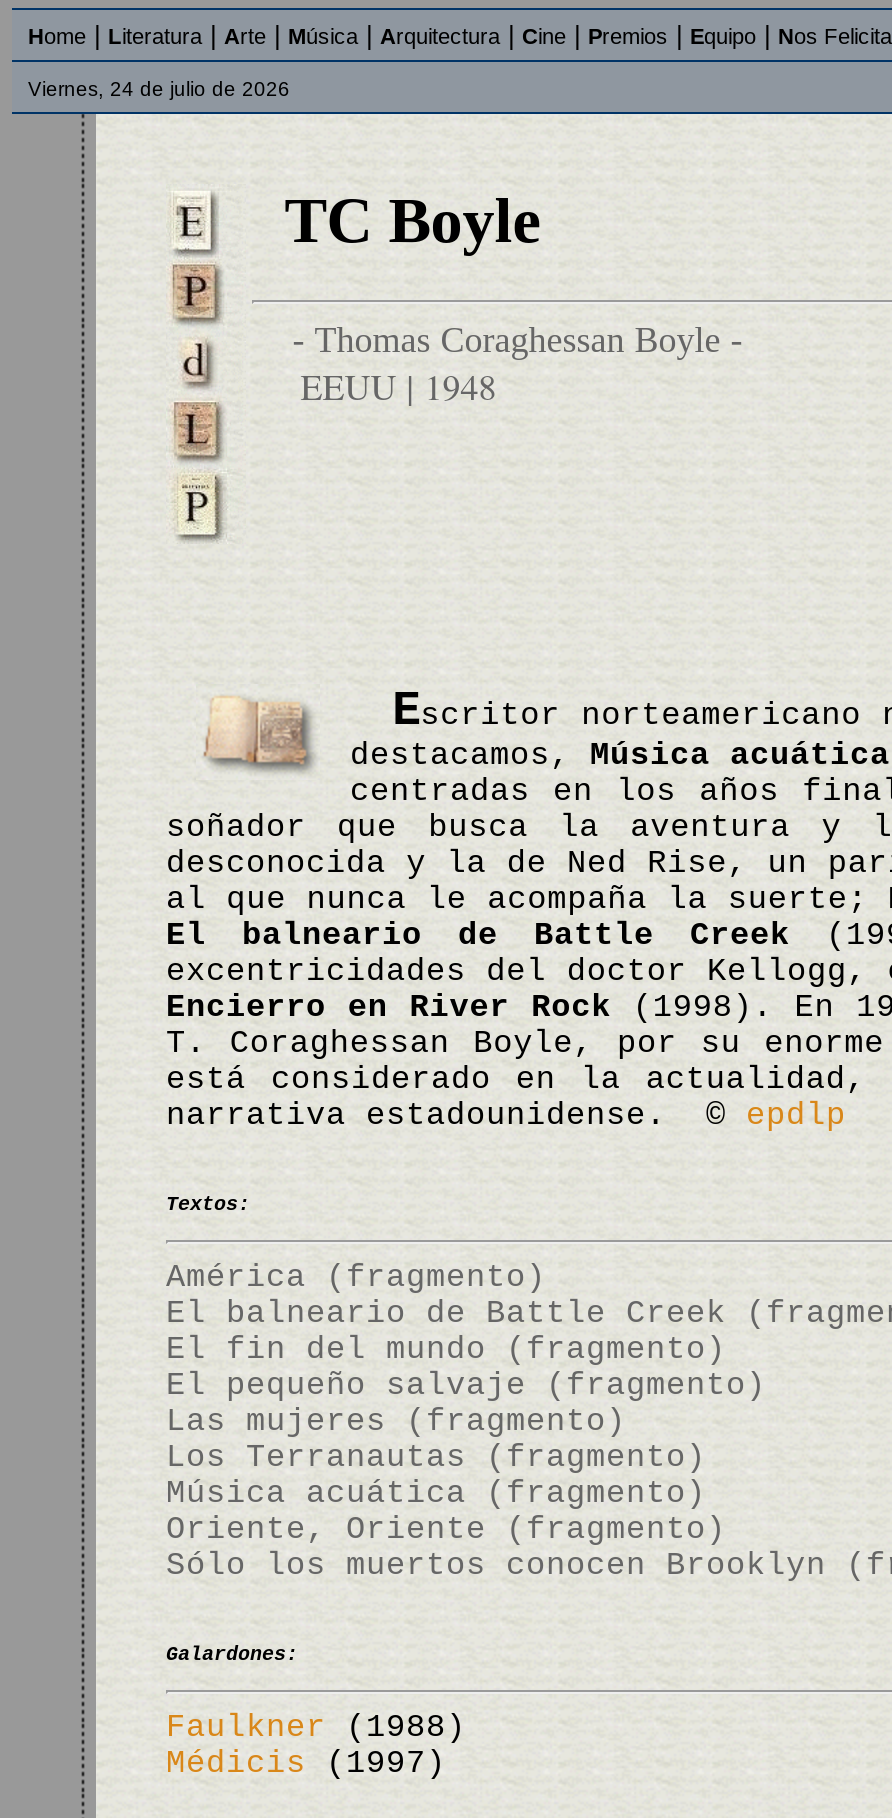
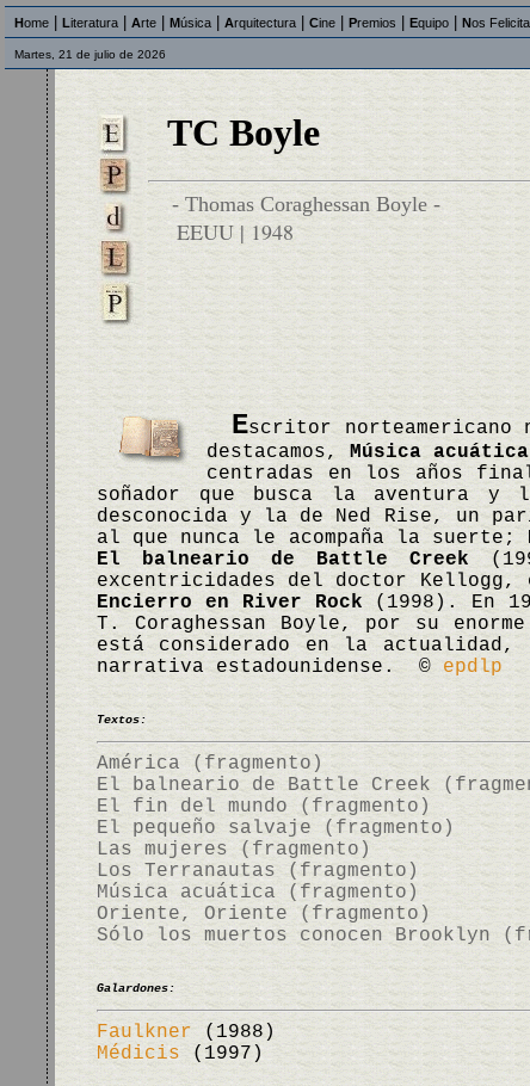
- Viernes, 24 de julio de 2026
+ Martes, 21 de julio de 2026
